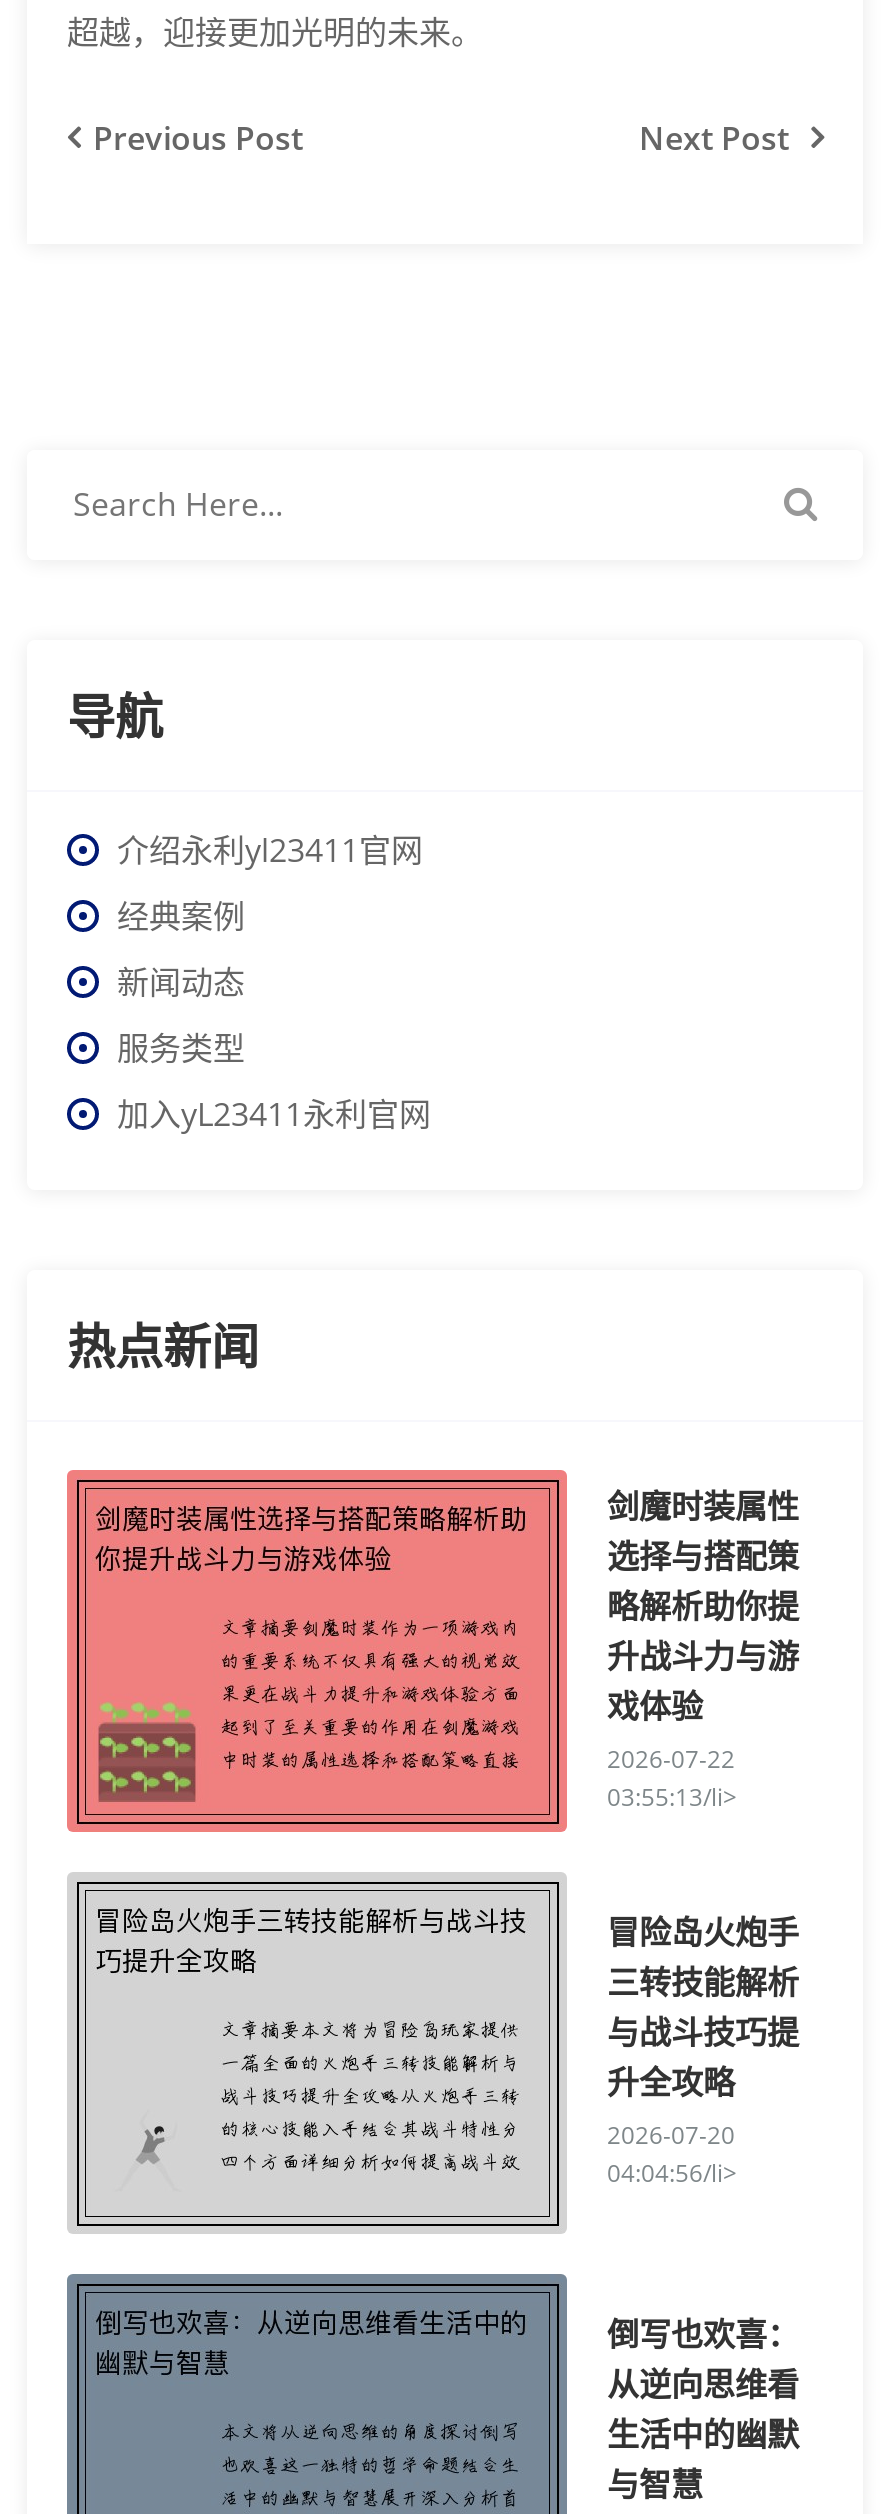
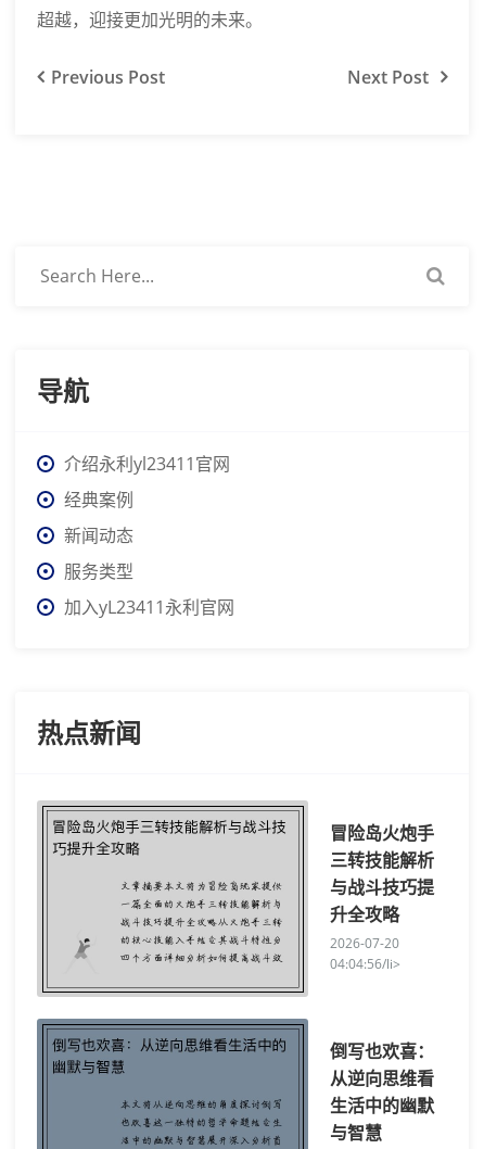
- [image]
- 剑魔时装属性
- 选择与搭配策
- 略解析助你提
- 升战斗力与游
- 戏体验
- 2026-07-22
- 03:55:13/li>
